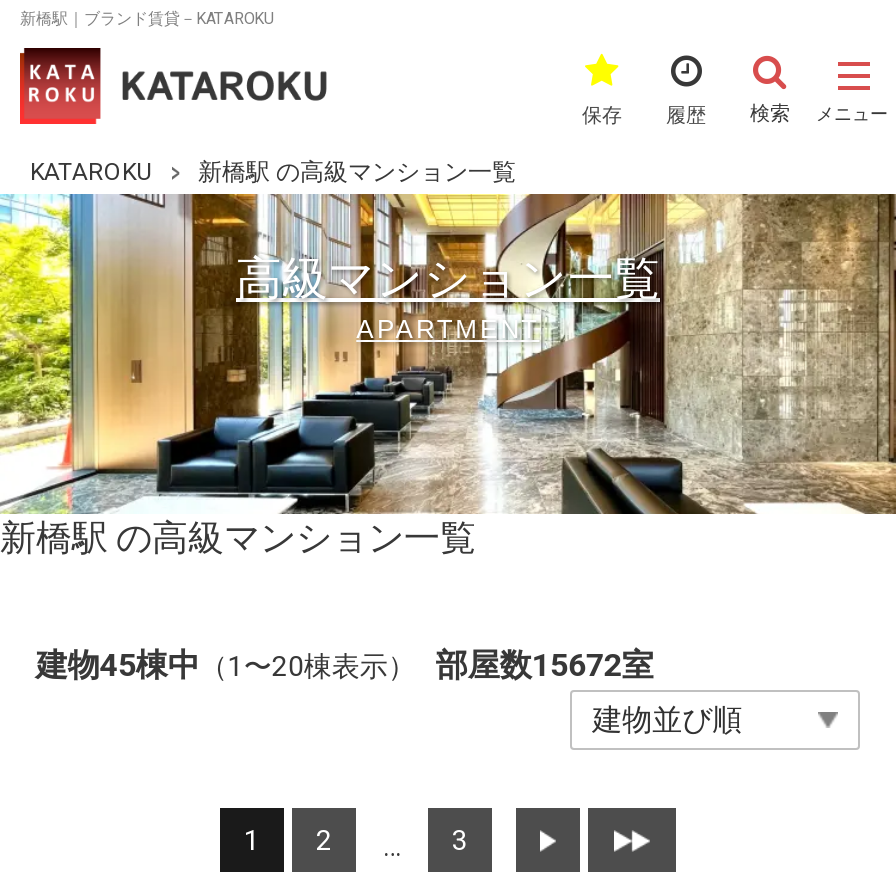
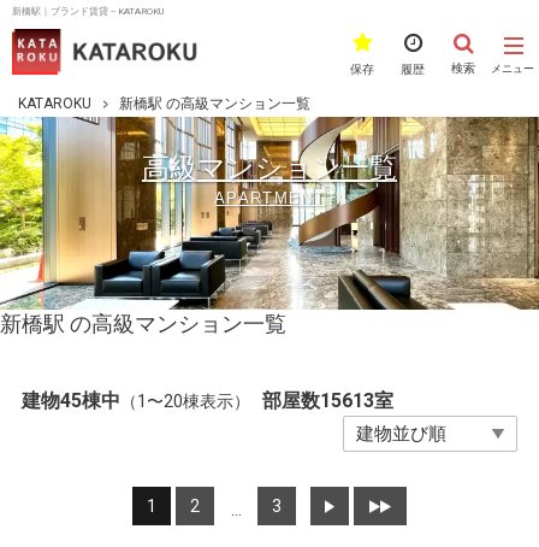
- 建物45棟中（1〜20棟表示） 部屋数15672室
+ 建物45棟中（1〜20棟表示） 部屋数15613室
